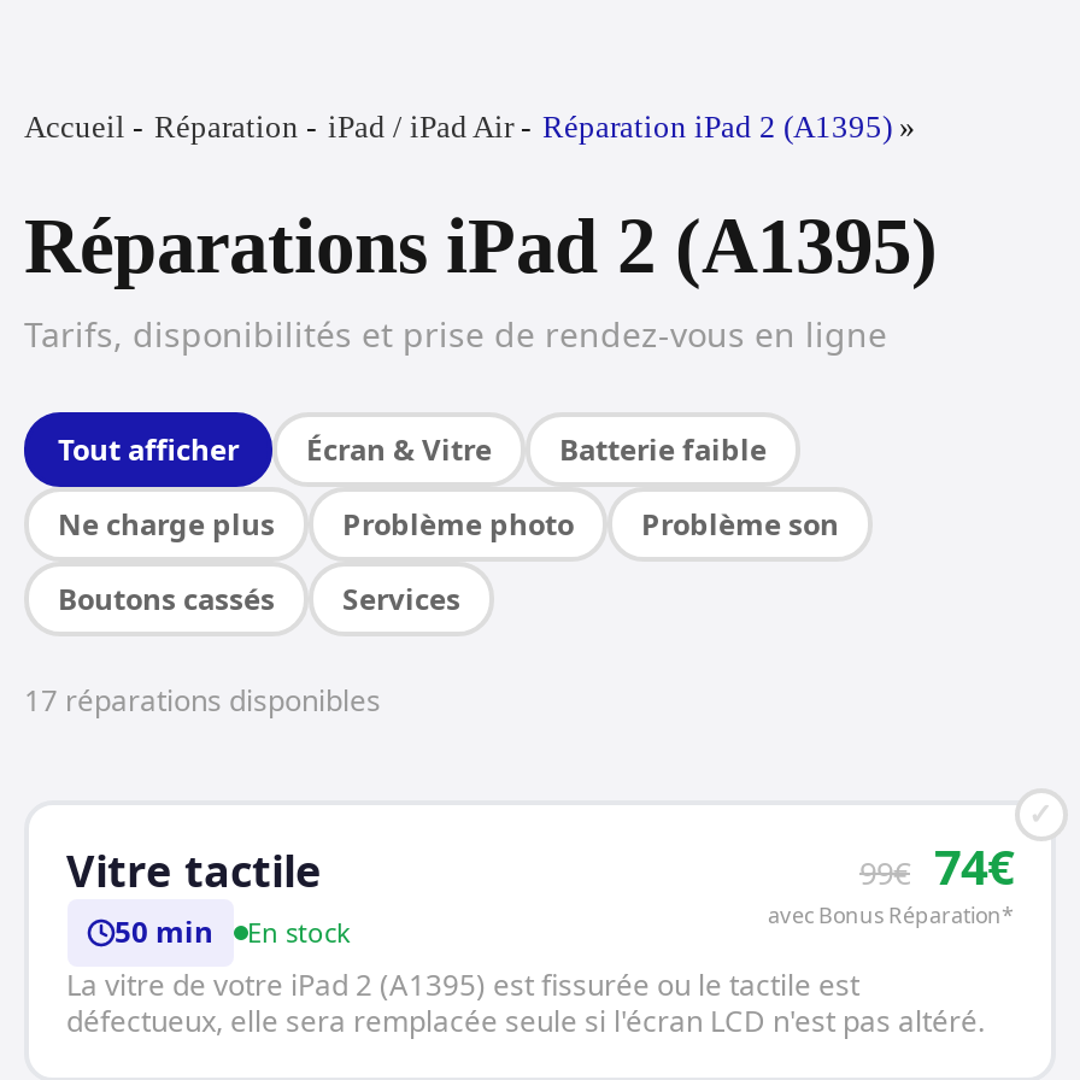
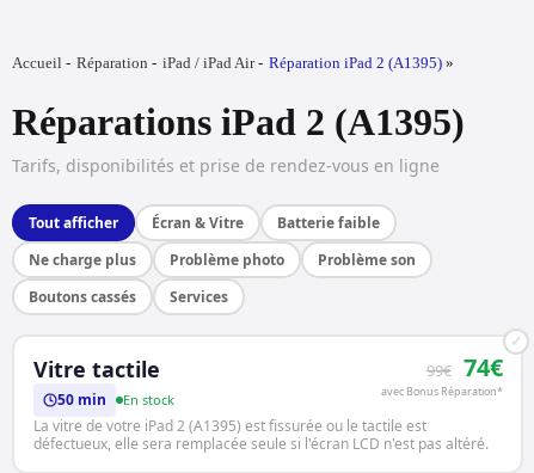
- 17 réparations disponibles
